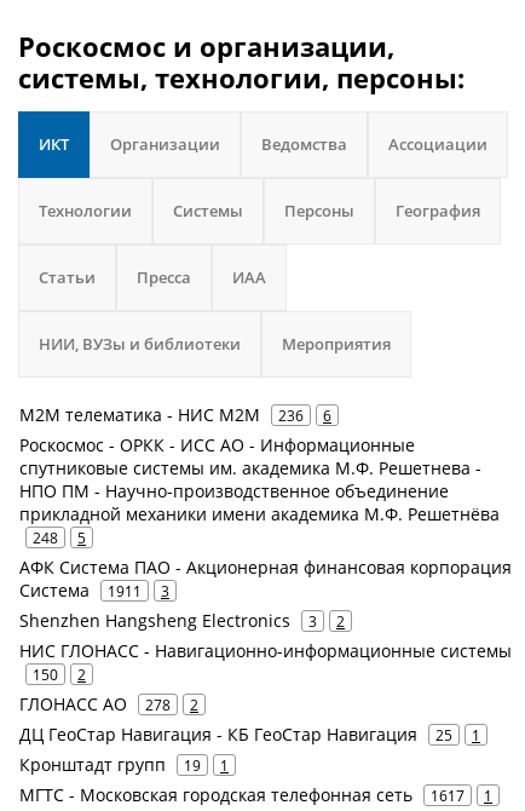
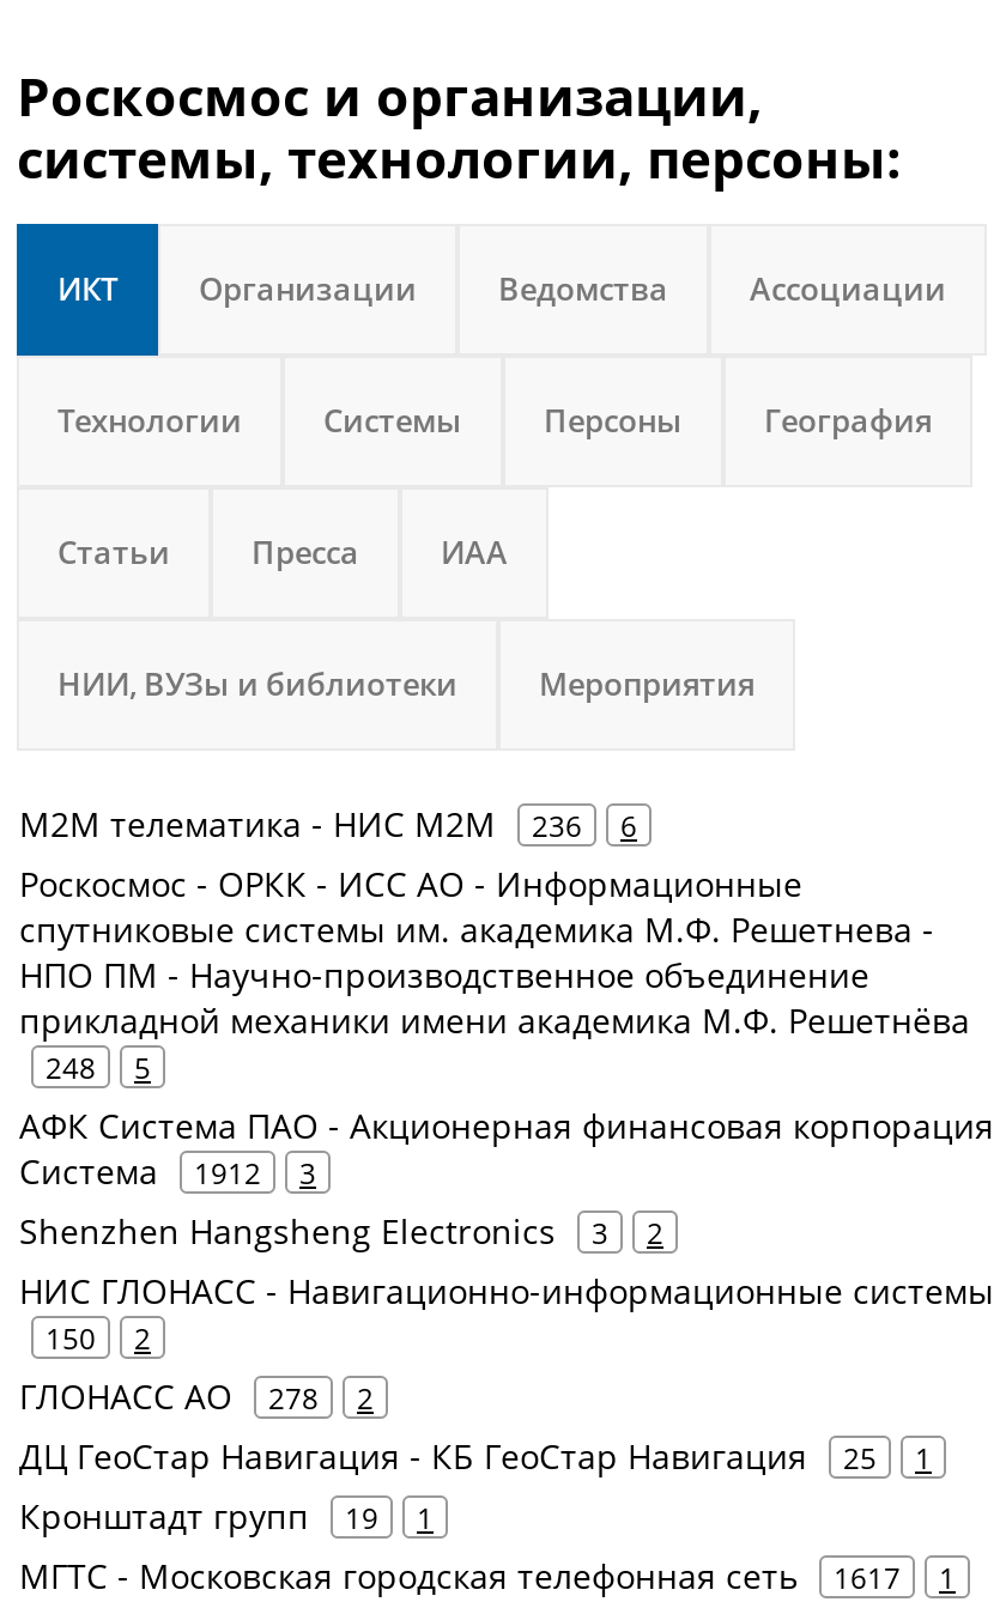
- Система 1911 3
+ Система 1912 3
